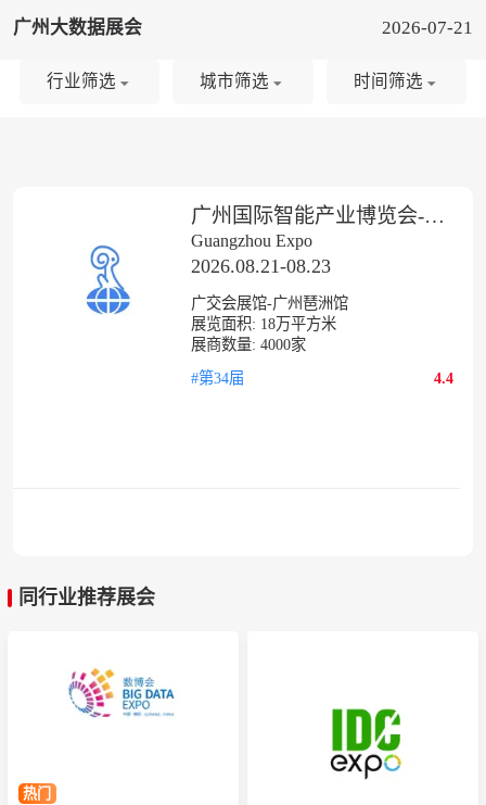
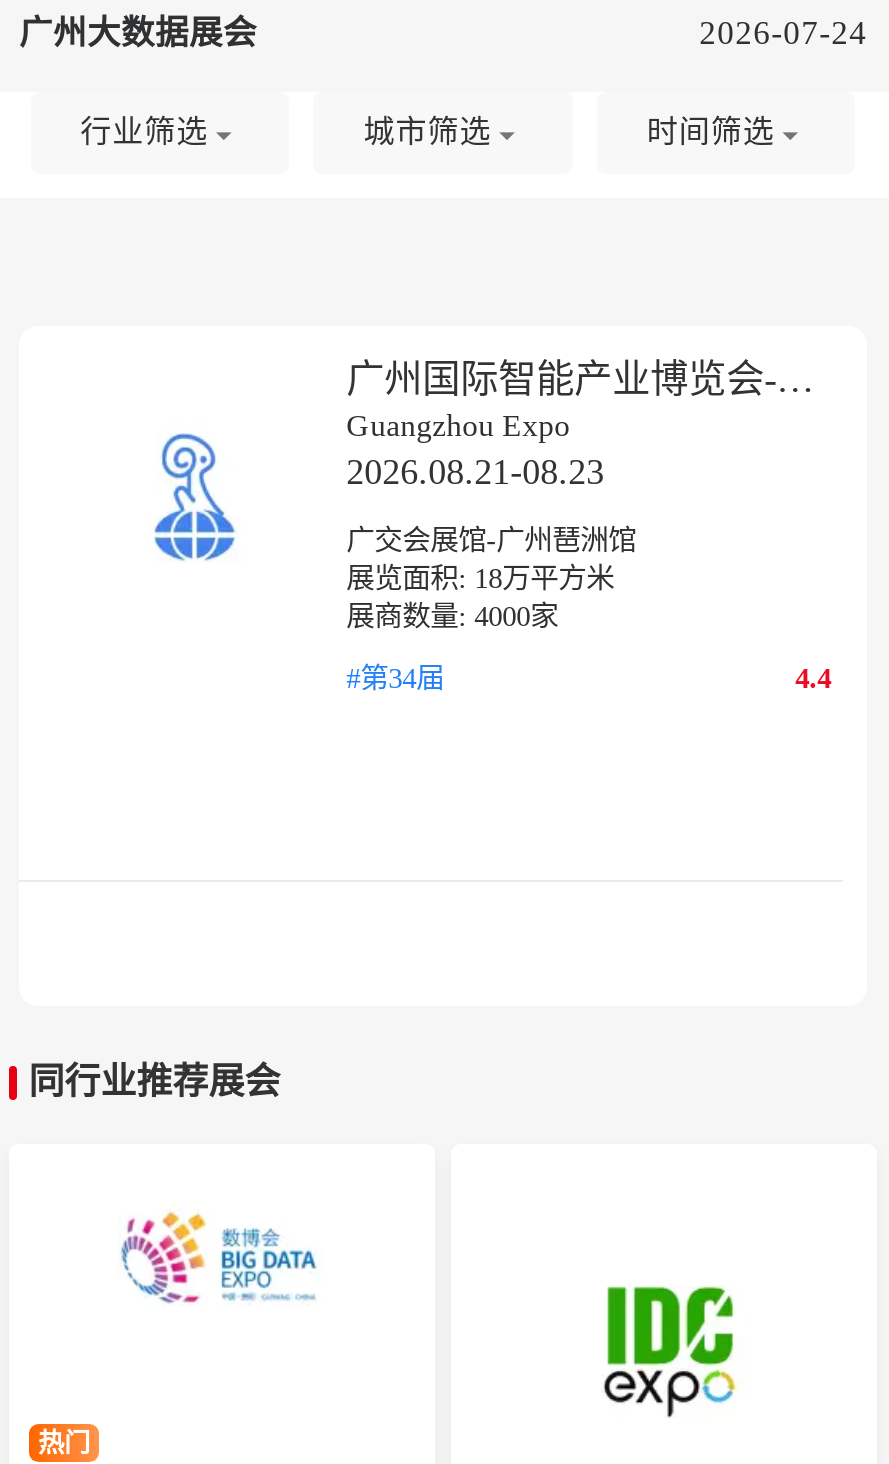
- 2026-07-21
+ 2026-07-24
